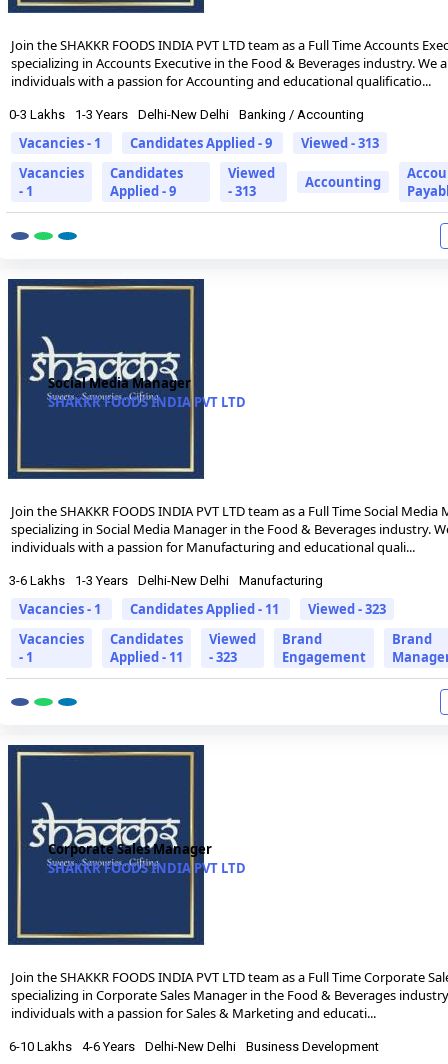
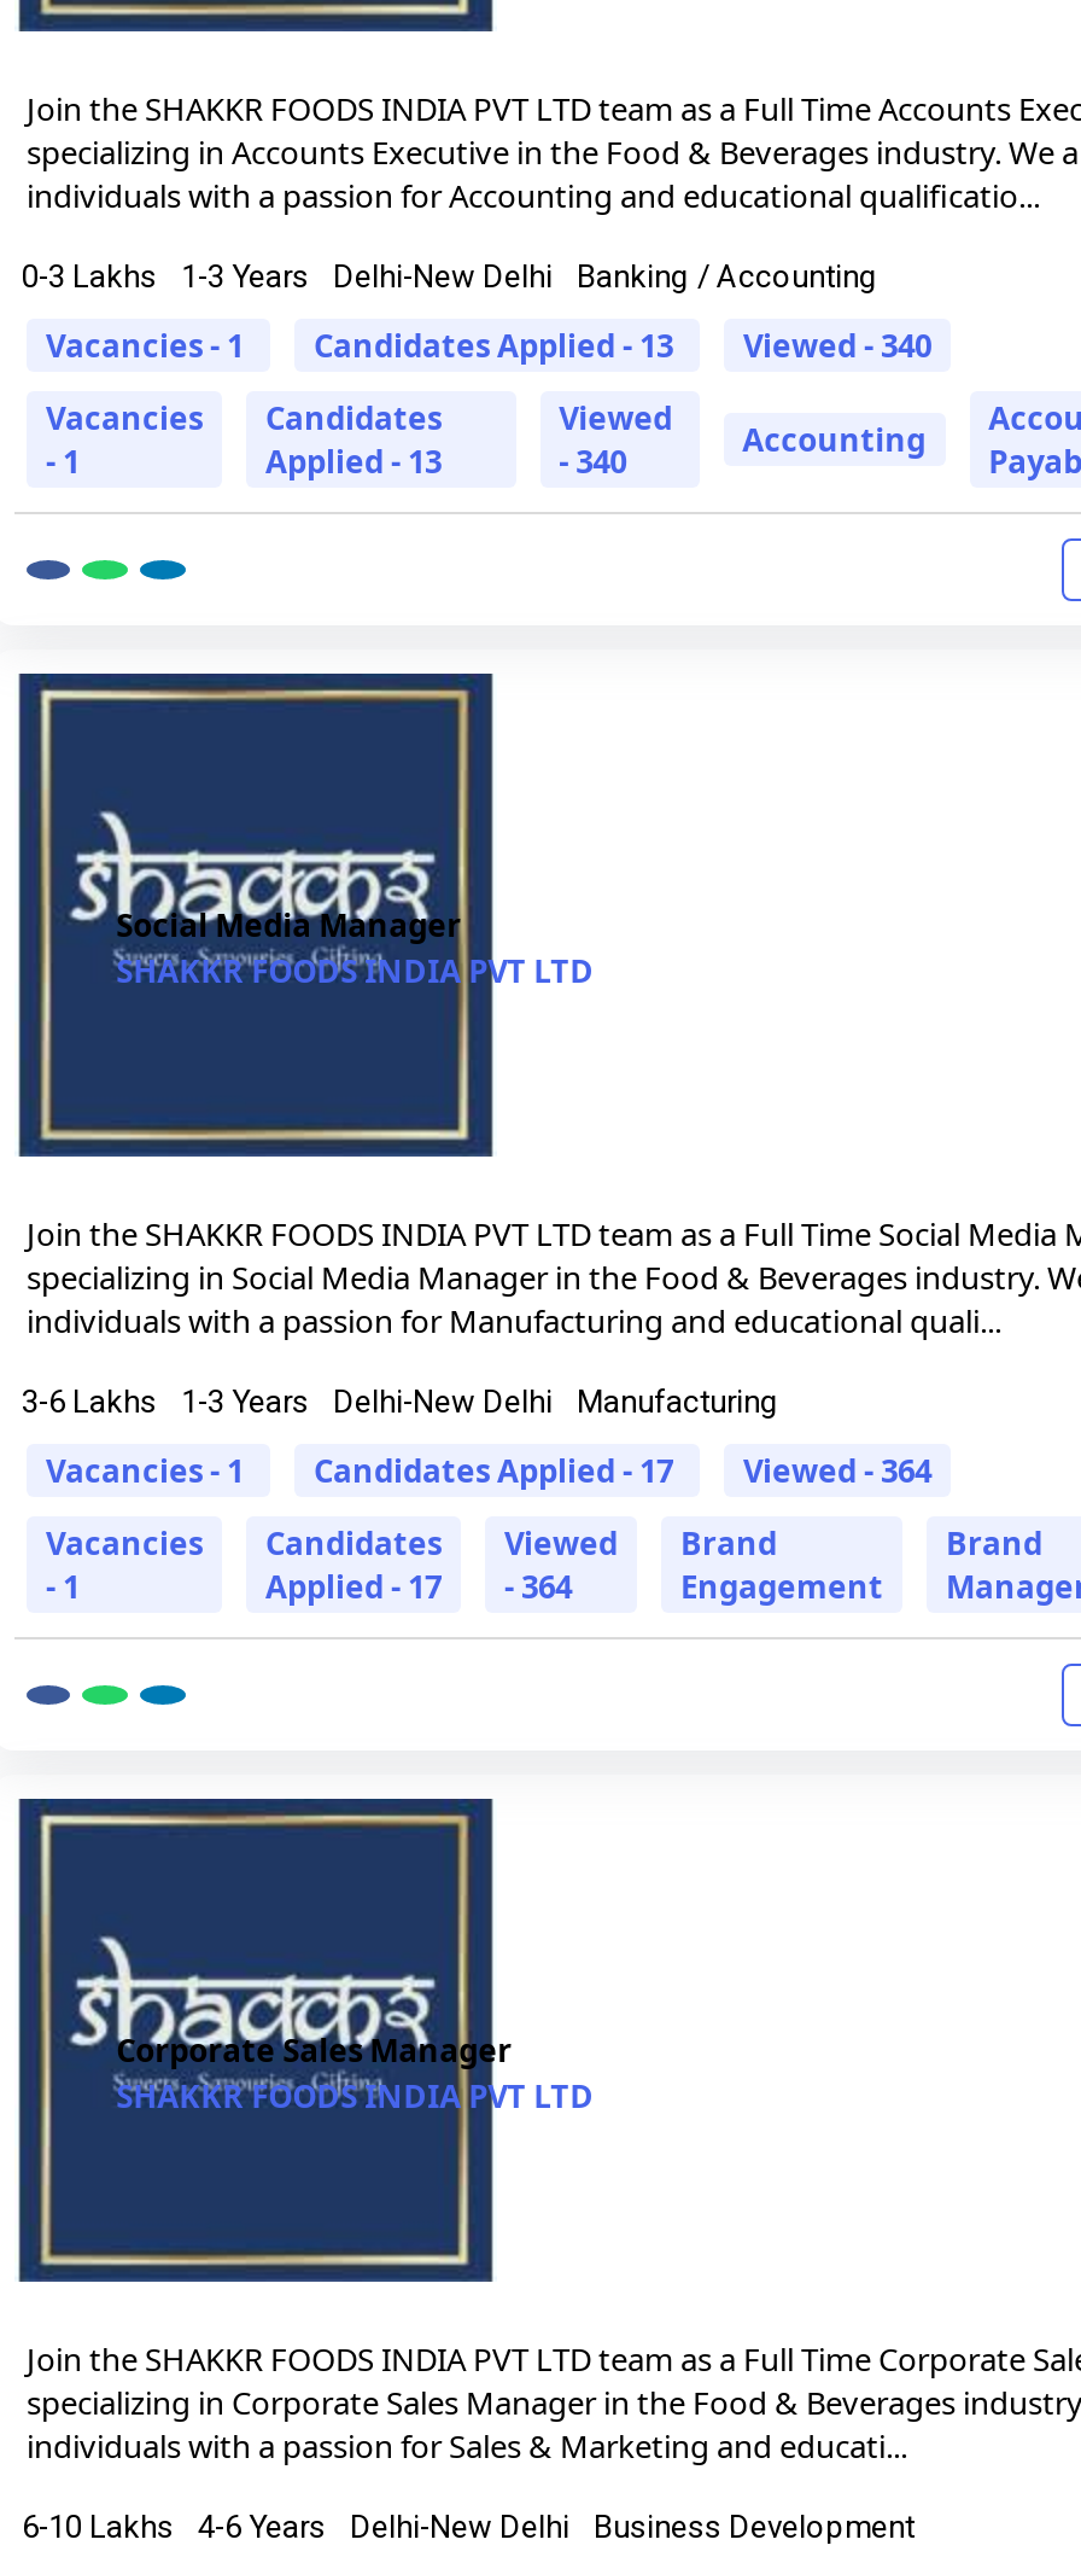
- Candidates Applied - 9
+ Candidates Applied - 13

- Viewed - 313
+ Viewed - 340

- Applied - 9
+ Applied - 13

- - 313
+ - 340

- Candidates Applied - 11
+ Candidates Applied - 17

- Viewed - 323
+ Viewed - 364

- Applied - 11
+ Applied - 17

- - 323
+ - 364
